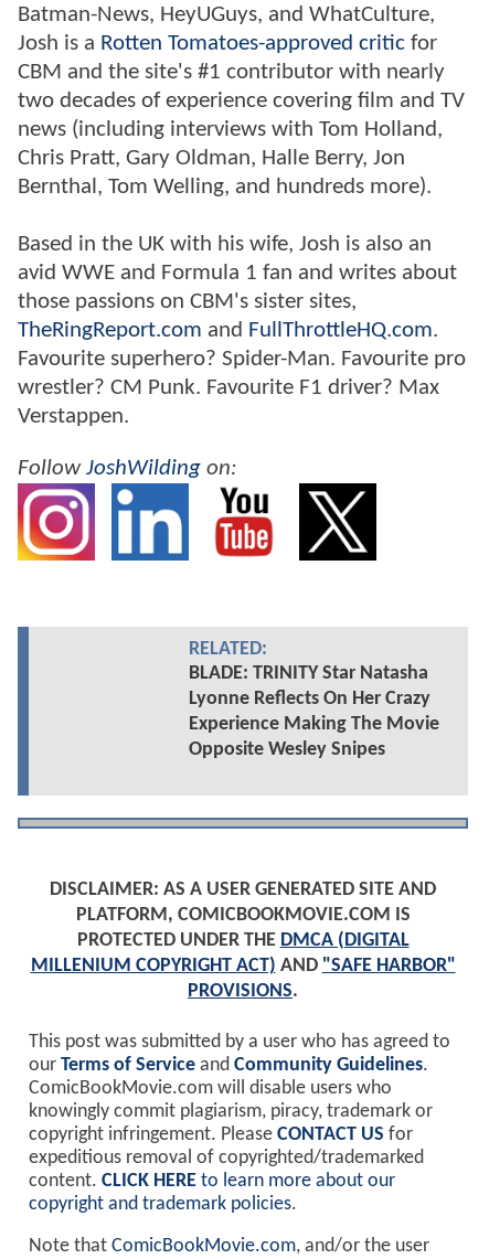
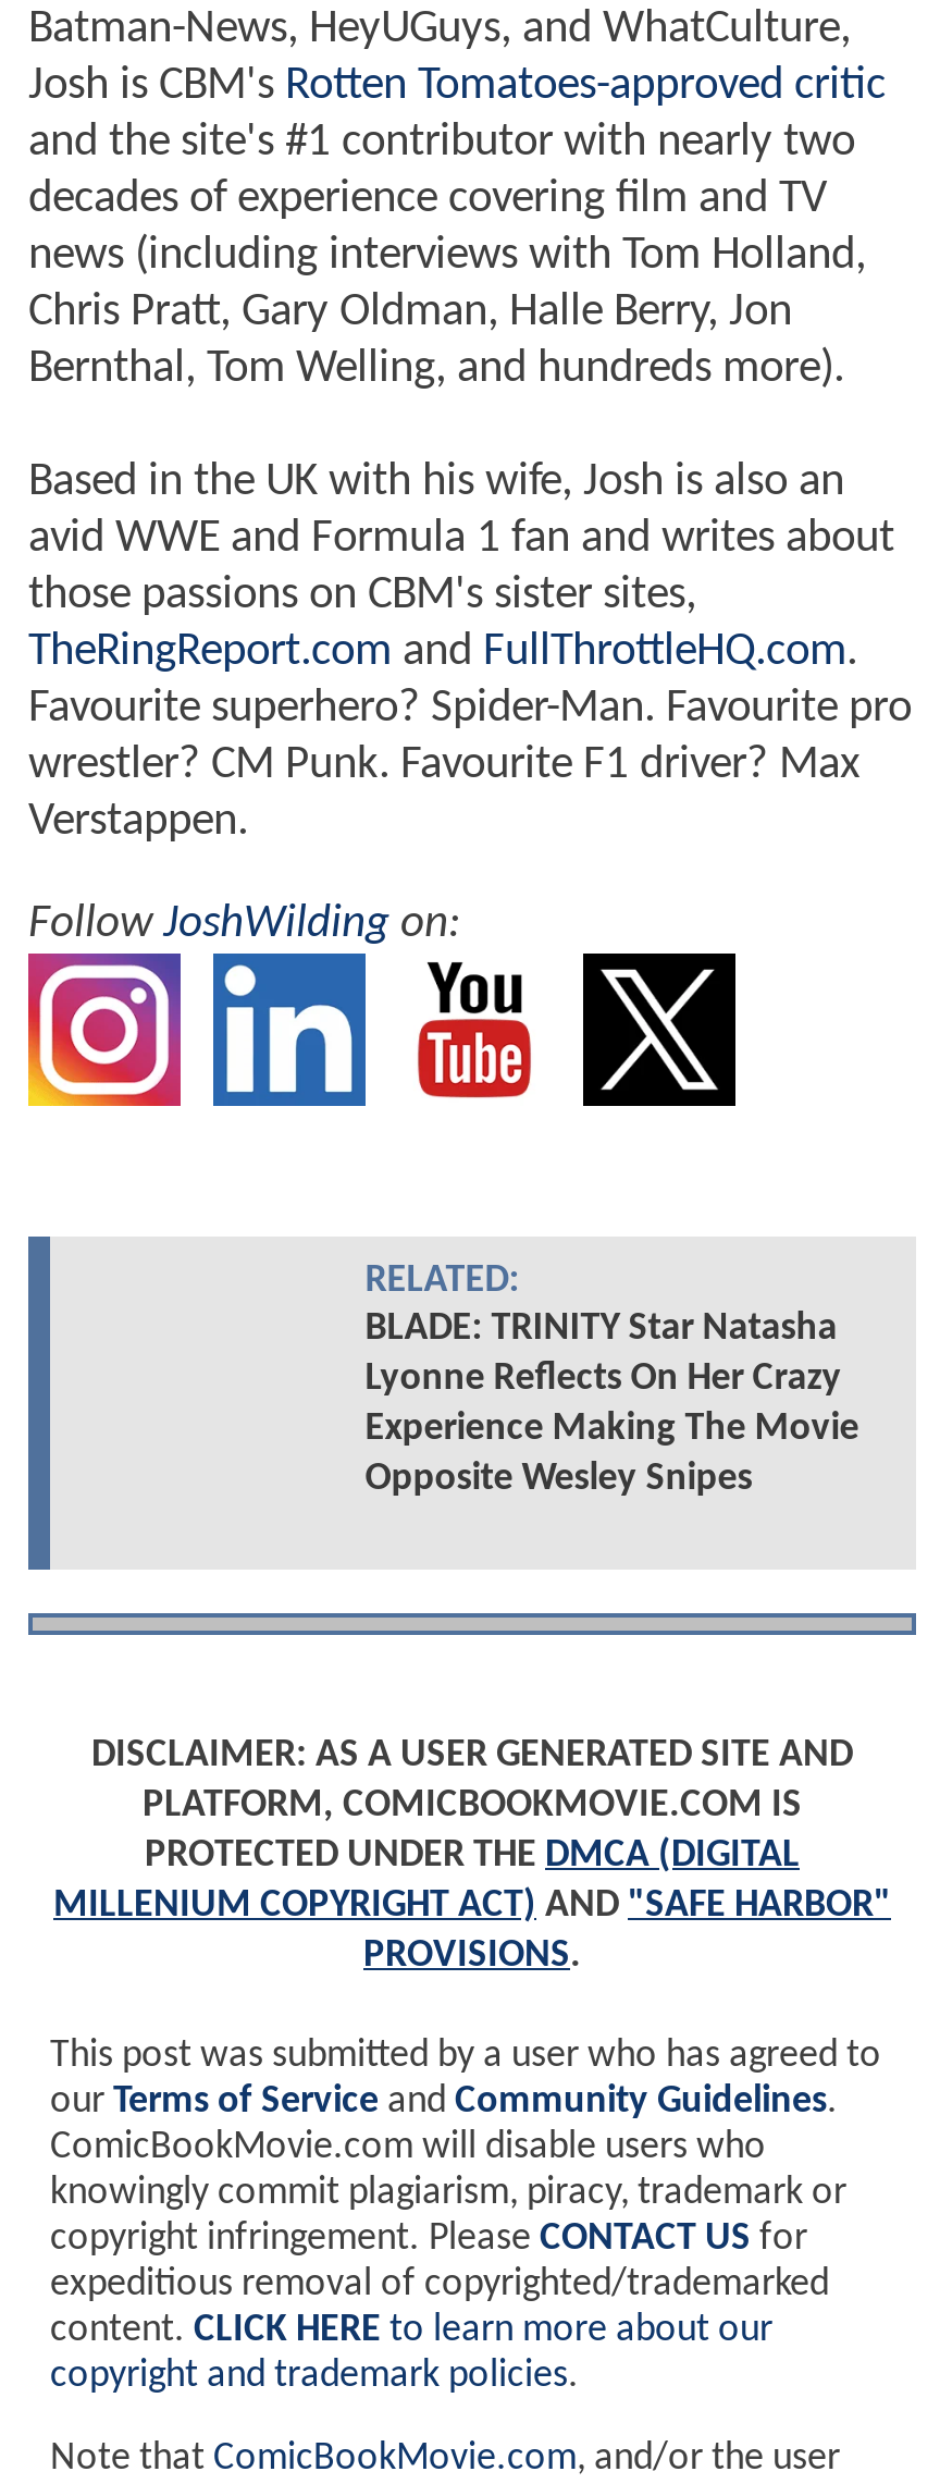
- Josh is a Rotten Tomatoes-approved critic for
- CBM and the site's #1 contributor with nearly
- two decades of experience covering film and TV
+ Josh is CBM's Rotten Tomatoes-approved critic
+ and the site's #1 contributor with nearly two
+ decades of experience covering film and TV
